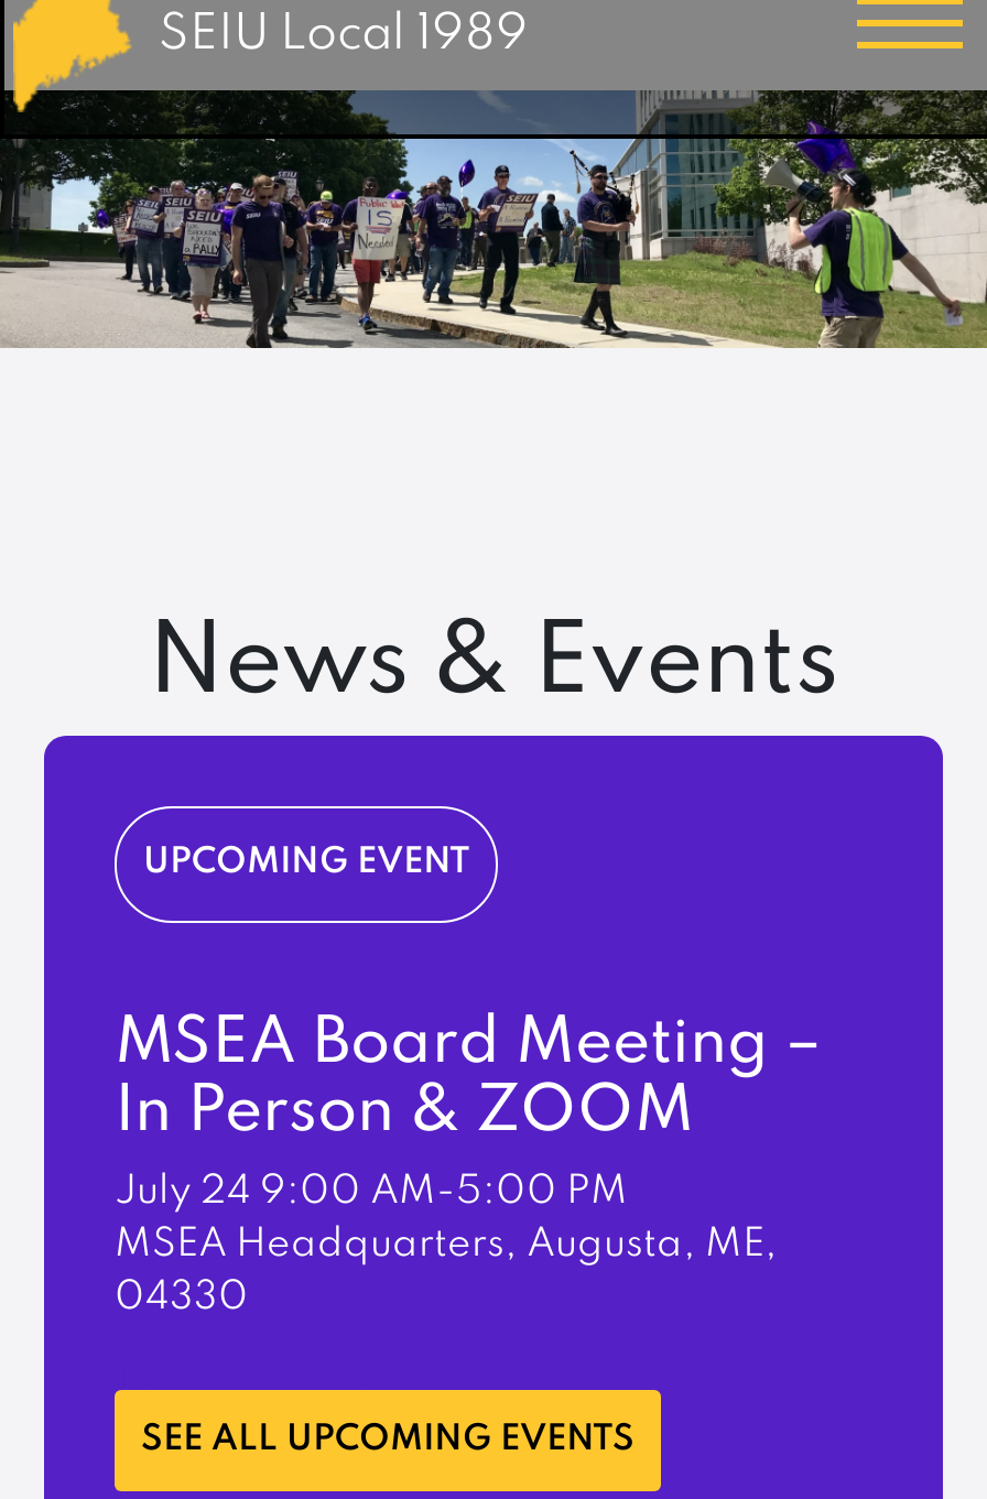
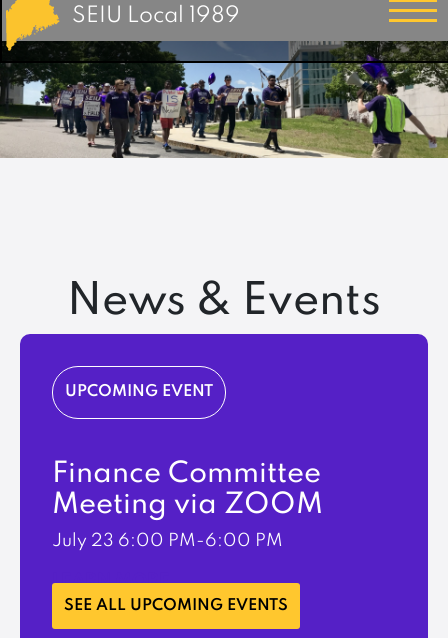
- MSEA Board Meeting –
- In Person & ZOOM
- July 24 9:00 AM-5:00 PM
- MSEA Headquarters, Augusta, ME,
- 04330
+ Finance Committee
+ Meeting via ZOOM
+ July 23 6:00 PM-6:00 PM
